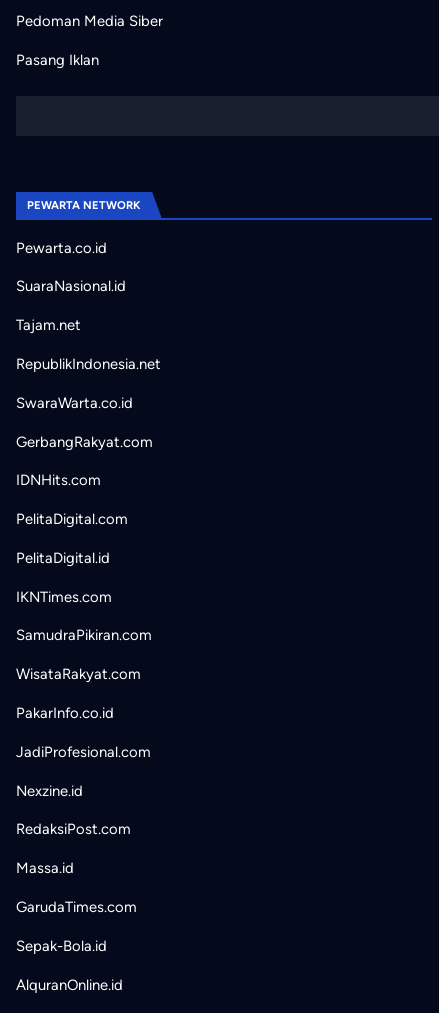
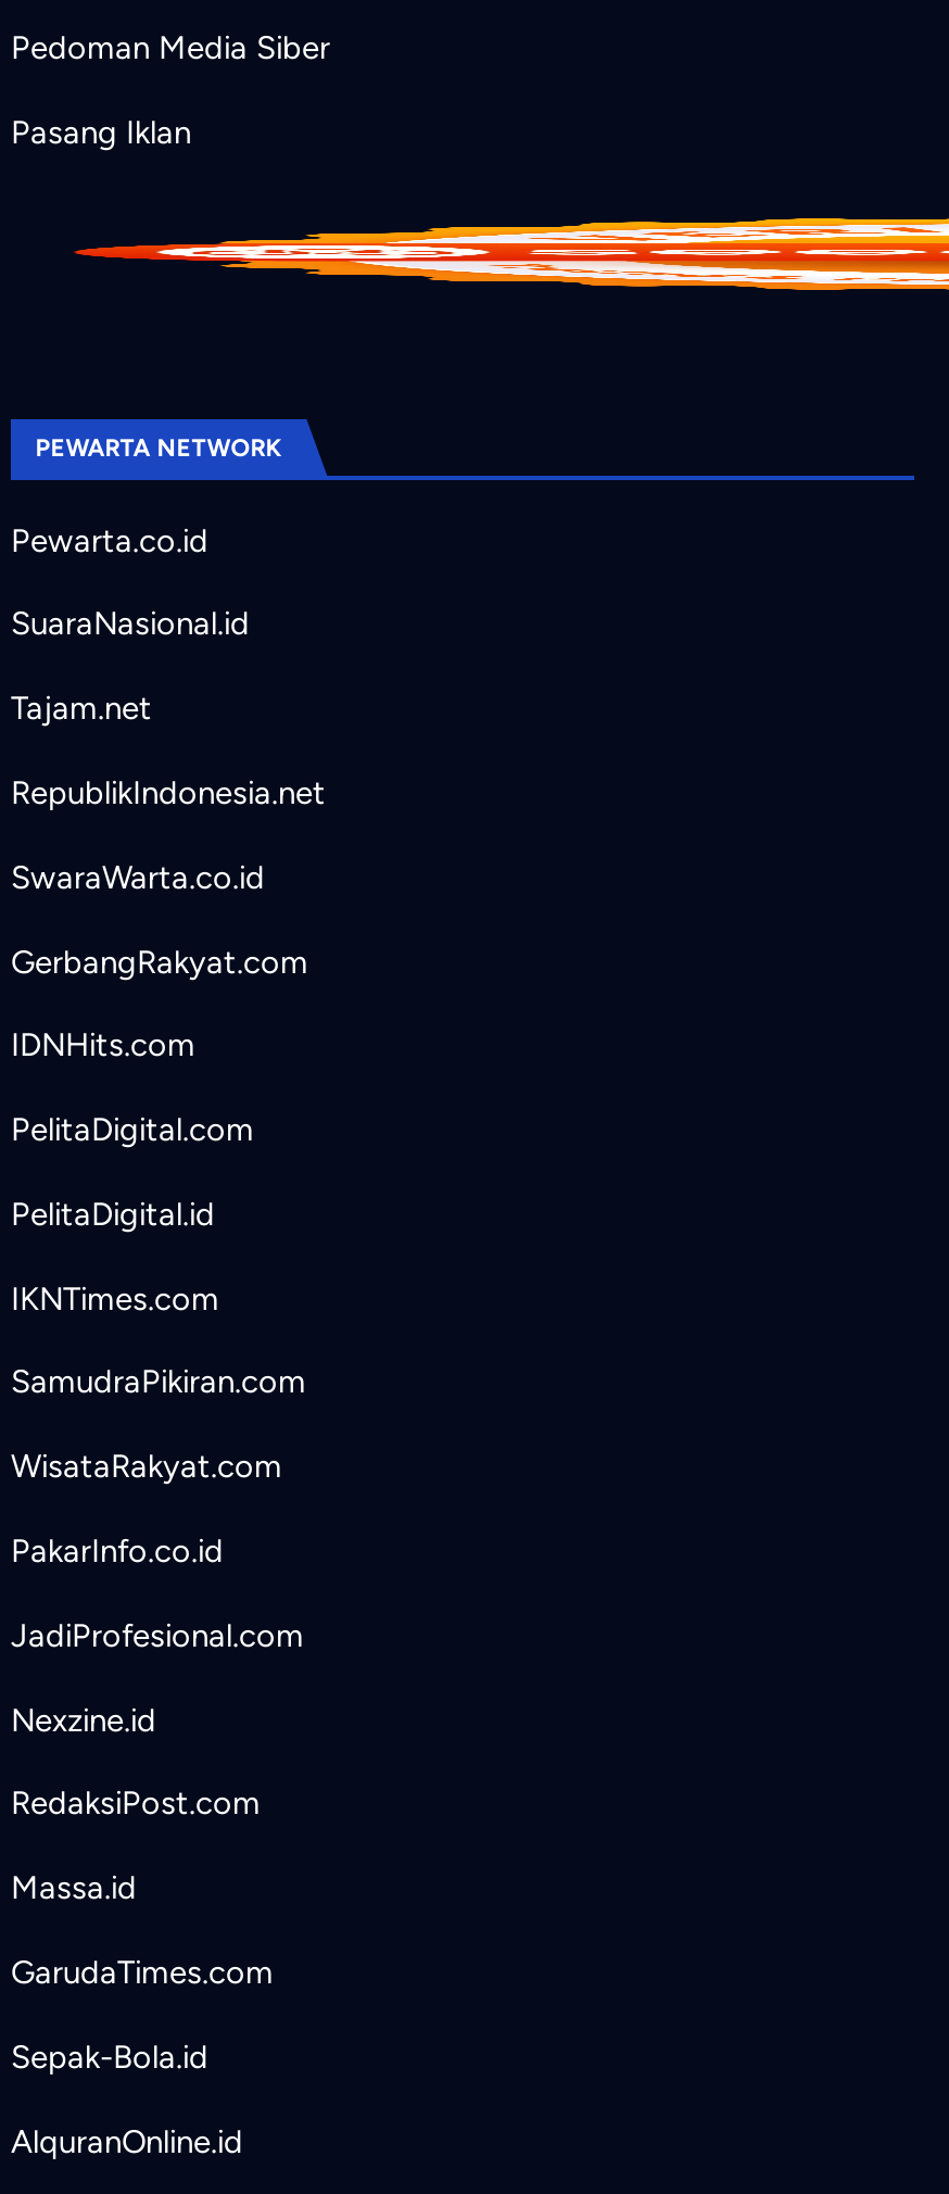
+ [image]
